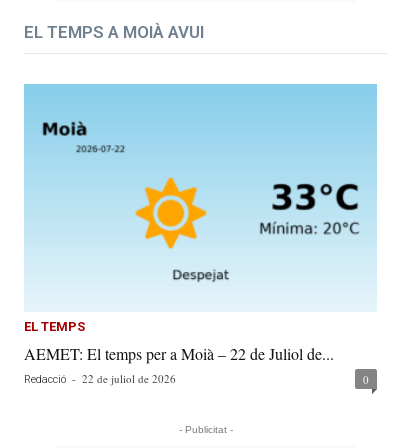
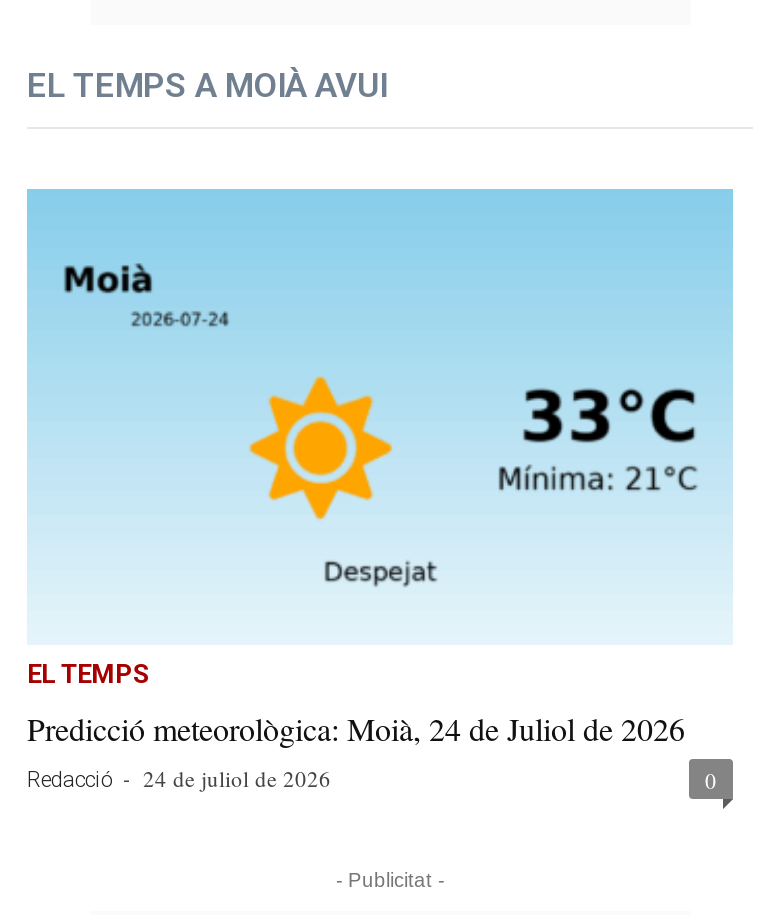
- AEMET: El temps per a Moià – 22 de Juliol de...
- Redacció - 22 de juliol de 2026
+ Predicció meteorològica: Moià, 24 de Juliol de 2026
+ Redacció - 24 de juliol de 2026
